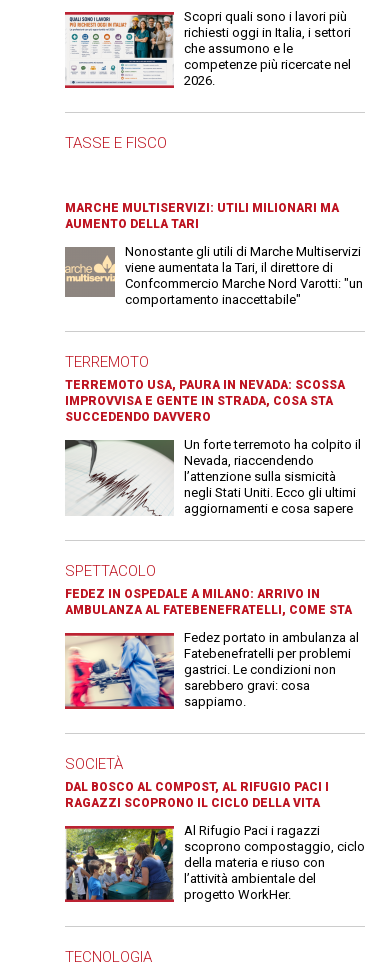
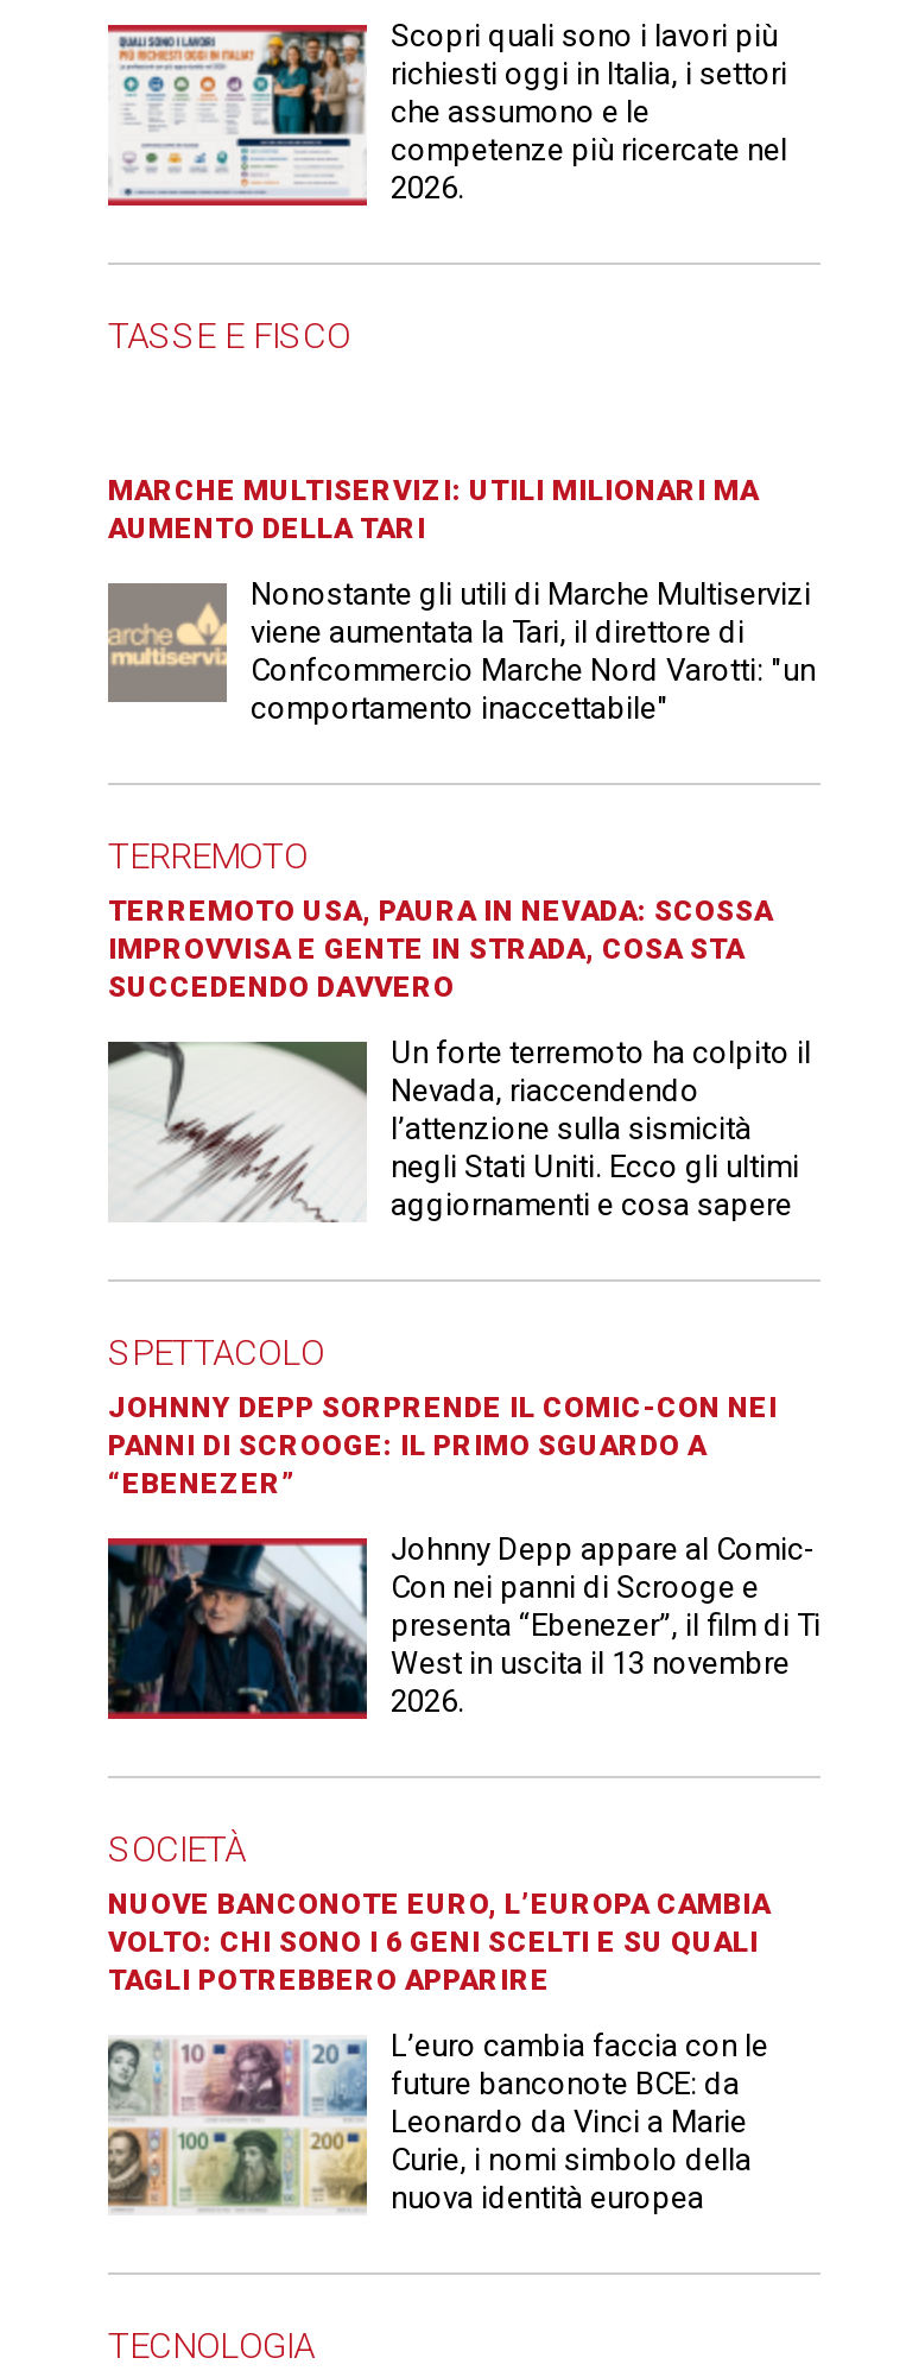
- FEDEZ IN OSPEDALE A MILANO: ARRIVO IN
- AMBULANZA AL FATEBENEFRATELLI, COME STA
+ JOHNNY DEPP SORPRENDE IL COMIC-CON NEI
+ PANNI DI SCROOGE: IL PRIMO SGUARDO A
+ “EBENEZER”

- [image]
- Fedez portato in ambulanza al
- Fatebenefratelli per problemi
- gastrici. Le condizioni non
- sarebbero gravi: cosa
- sappiamo.
+ [image]
+ Johnny Depp appare al Comic-
+ Con nei panni di Scrooge e
+ presenta “Ebenezer”, il film di Ti
+ West in uscita il 13 novembre
+ 2026.

- DAL BOSCO AL COMPOST, AL RIFUGIO PACI I
- RAGAZZI SCOPRONO IL CICLO DELLA VITA
+ NUOVE BANCONOTE EURO, L’EUROPA CAMBIA
+ VOLTO: CHI SONO I 6 GENI SCELTI E SU QUALI
+ TAGLI POTREBBERO APPARIRE

- [image]
- Al Rifugio Paci i ragazzi
- scoprono compostaggio, ciclo
- della materia e riuso con
- l’attività ambientale del
- progetto WorkHer.
+ [image]
+ L’euro cambia faccia con le
+ future banconote BCE: da
+ Leonardo da Vinci a Marie
+ Curie, i nomi simbolo della
+ nuova identità europea
